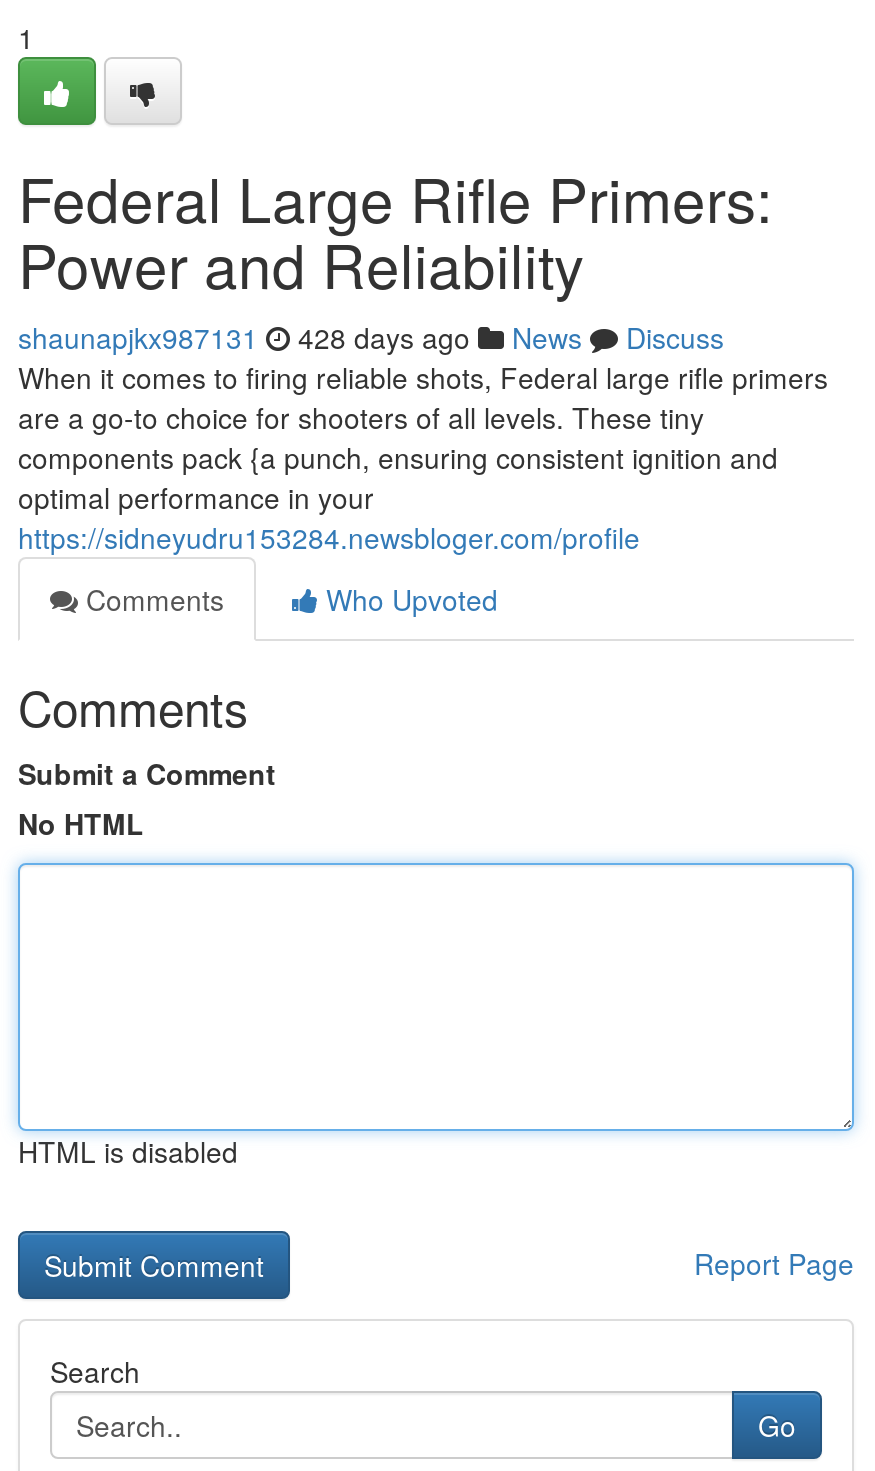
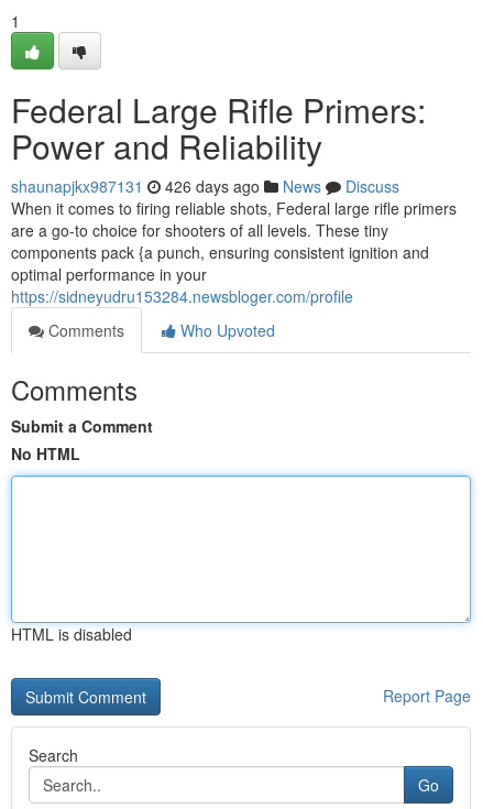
- shaunapjkx987131 428 days ago News Discuss
+ shaunapjkx987131 426 days ago News Discuss
